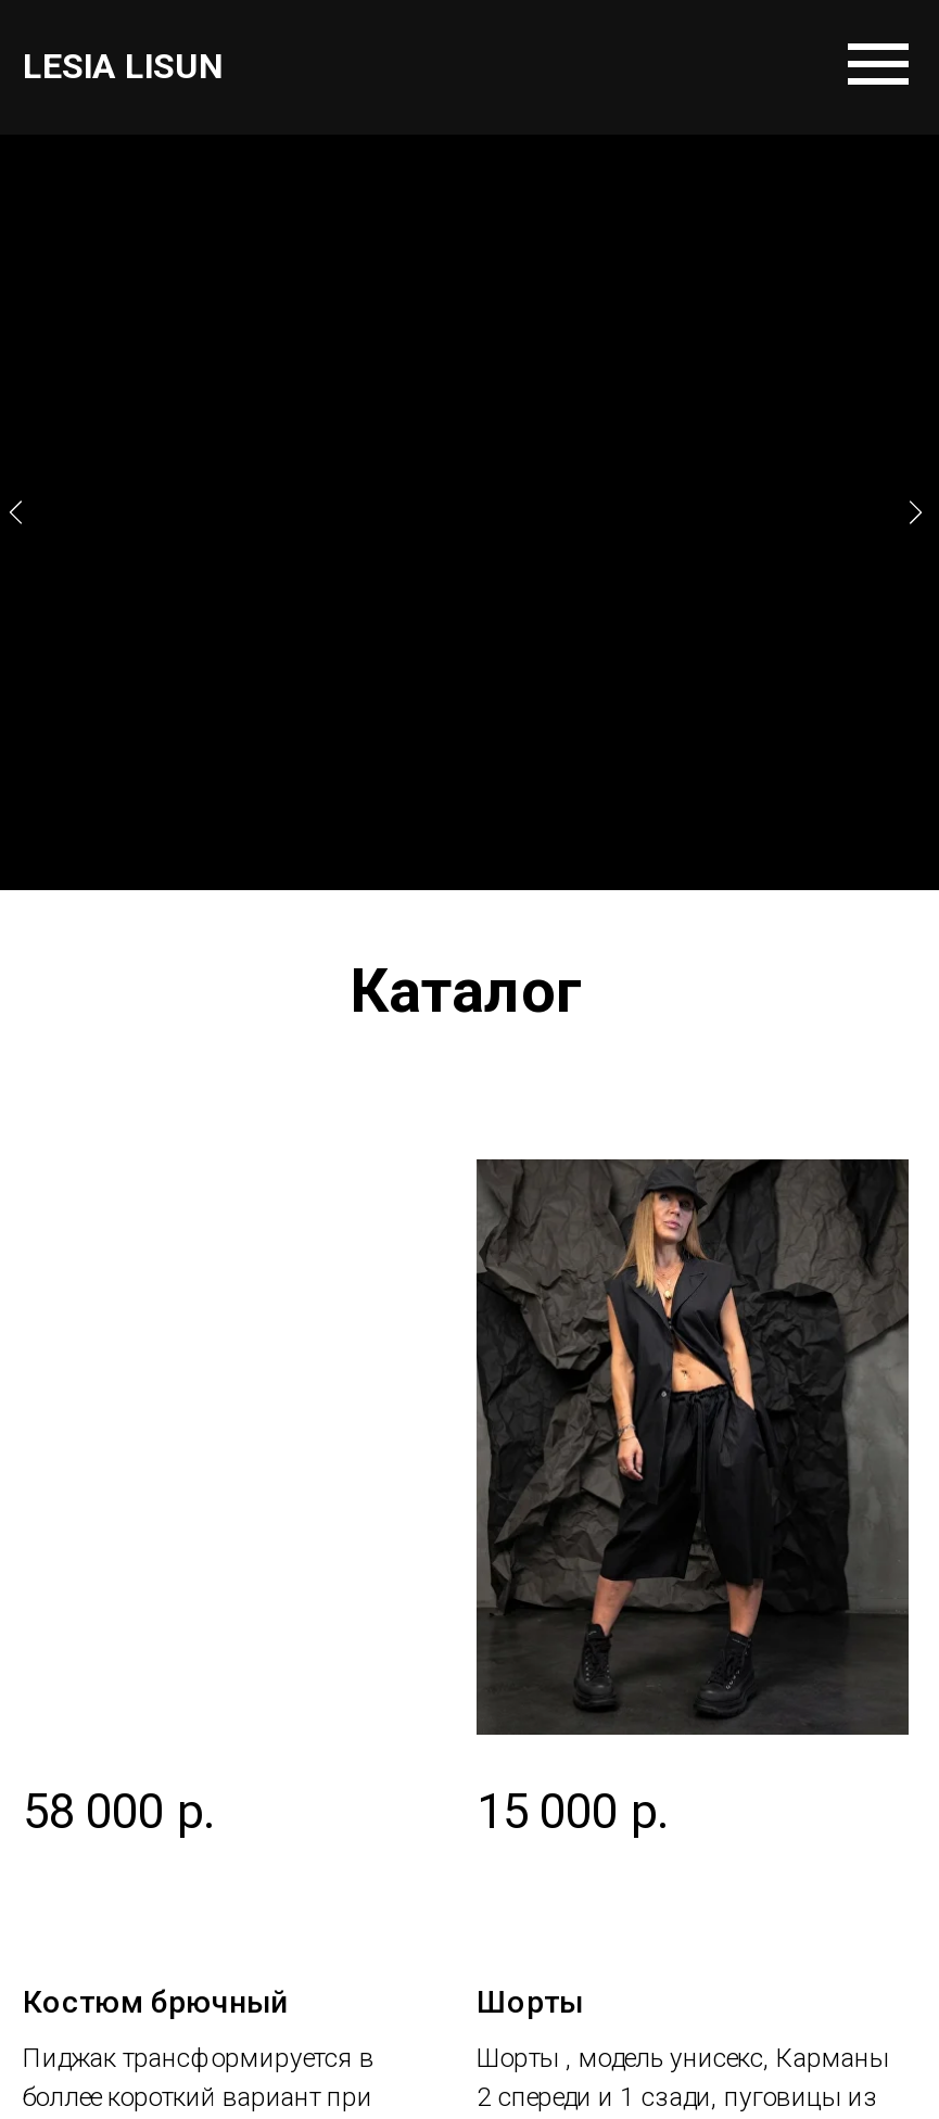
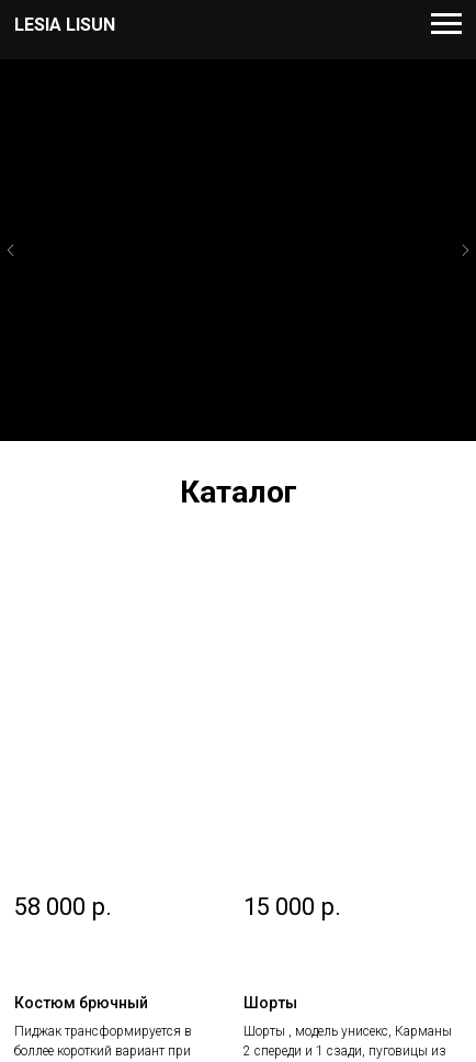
- [image]
